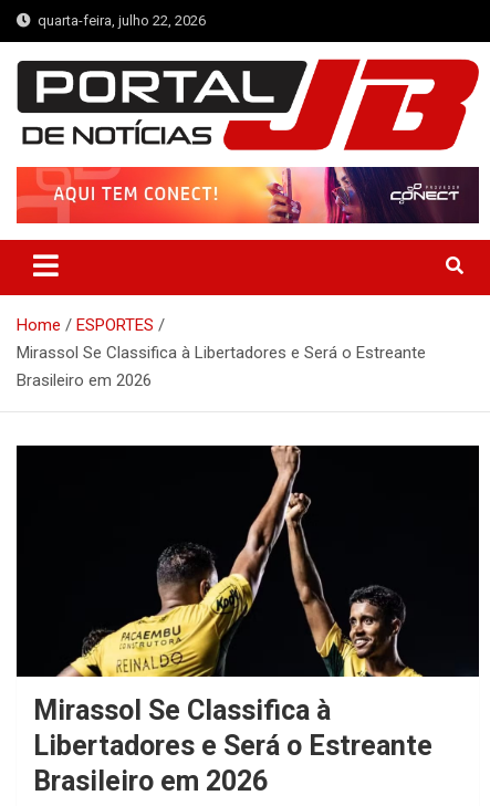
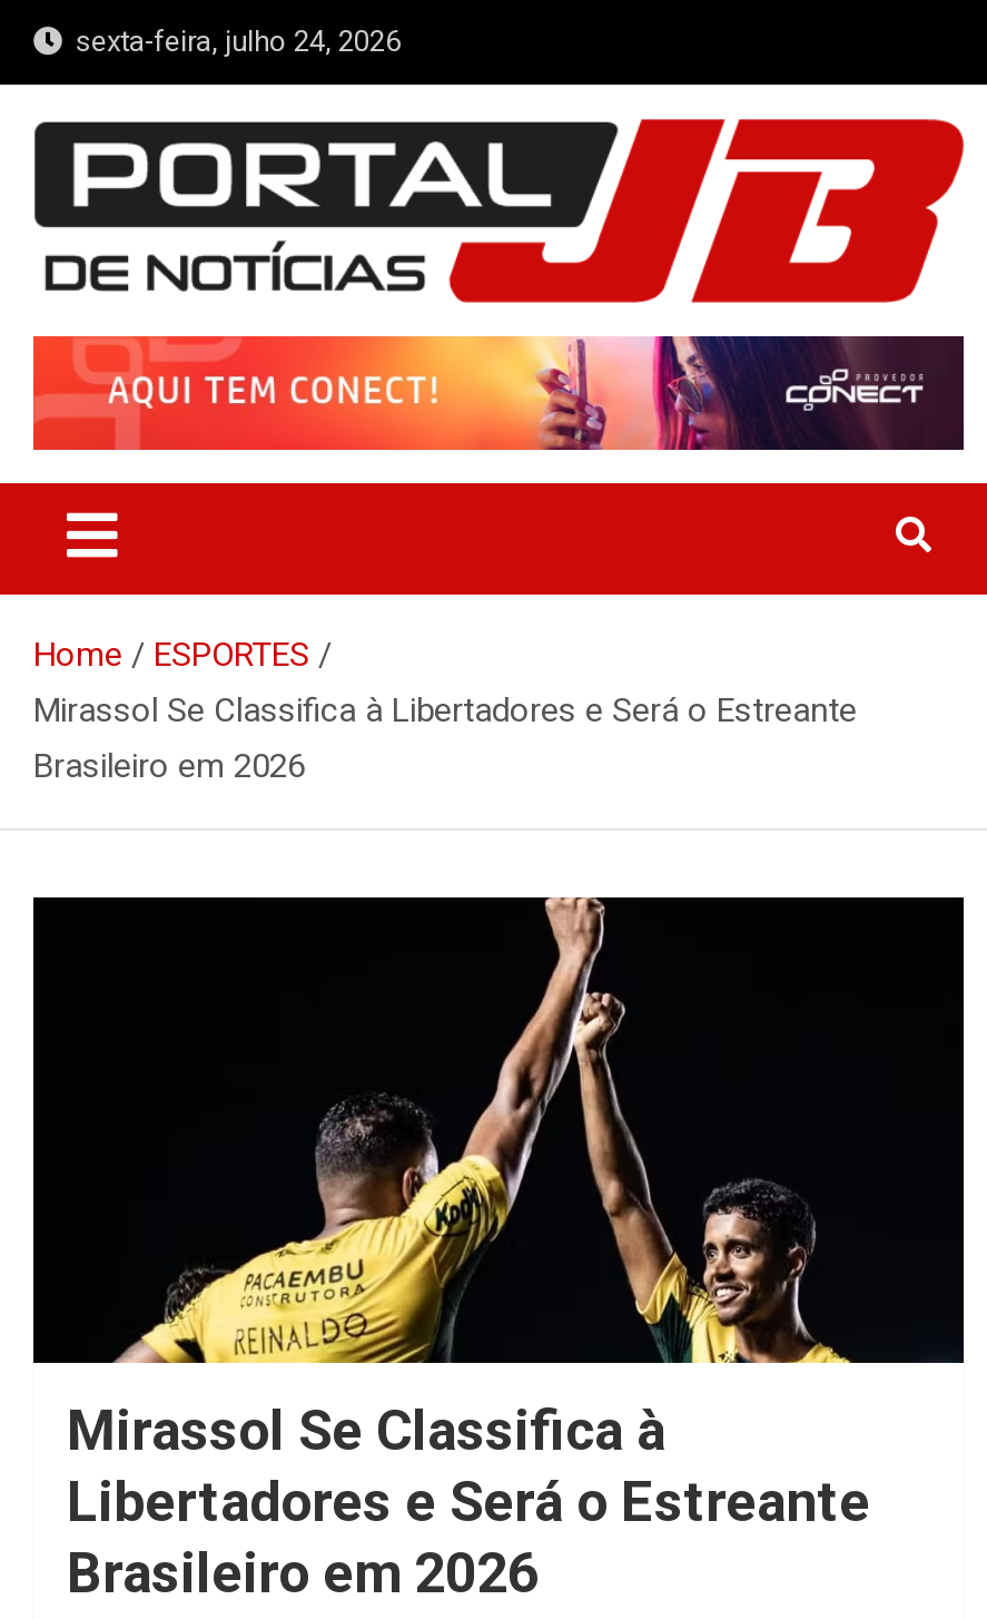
- quarta-feira, julho 22, 2026
+ sexta-feira, julho 24, 2026
